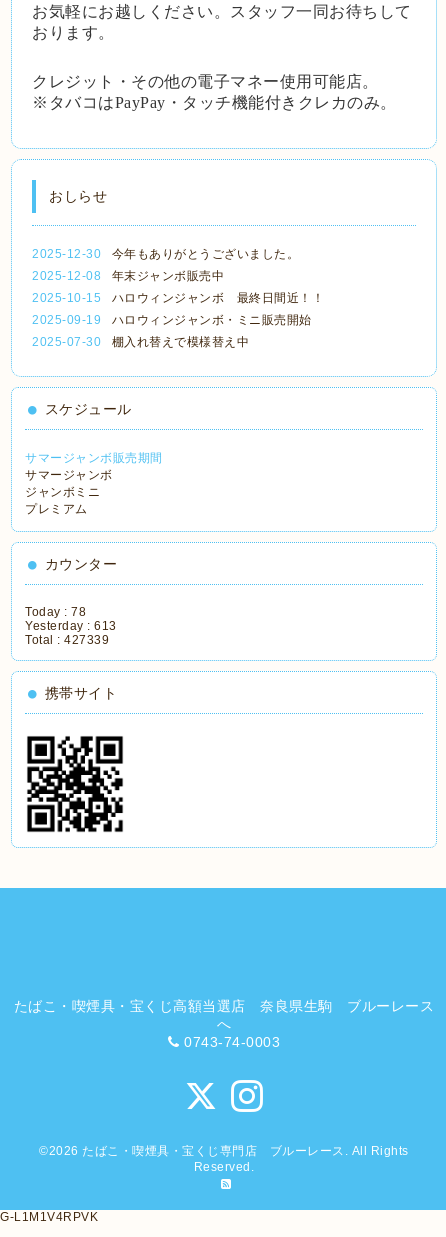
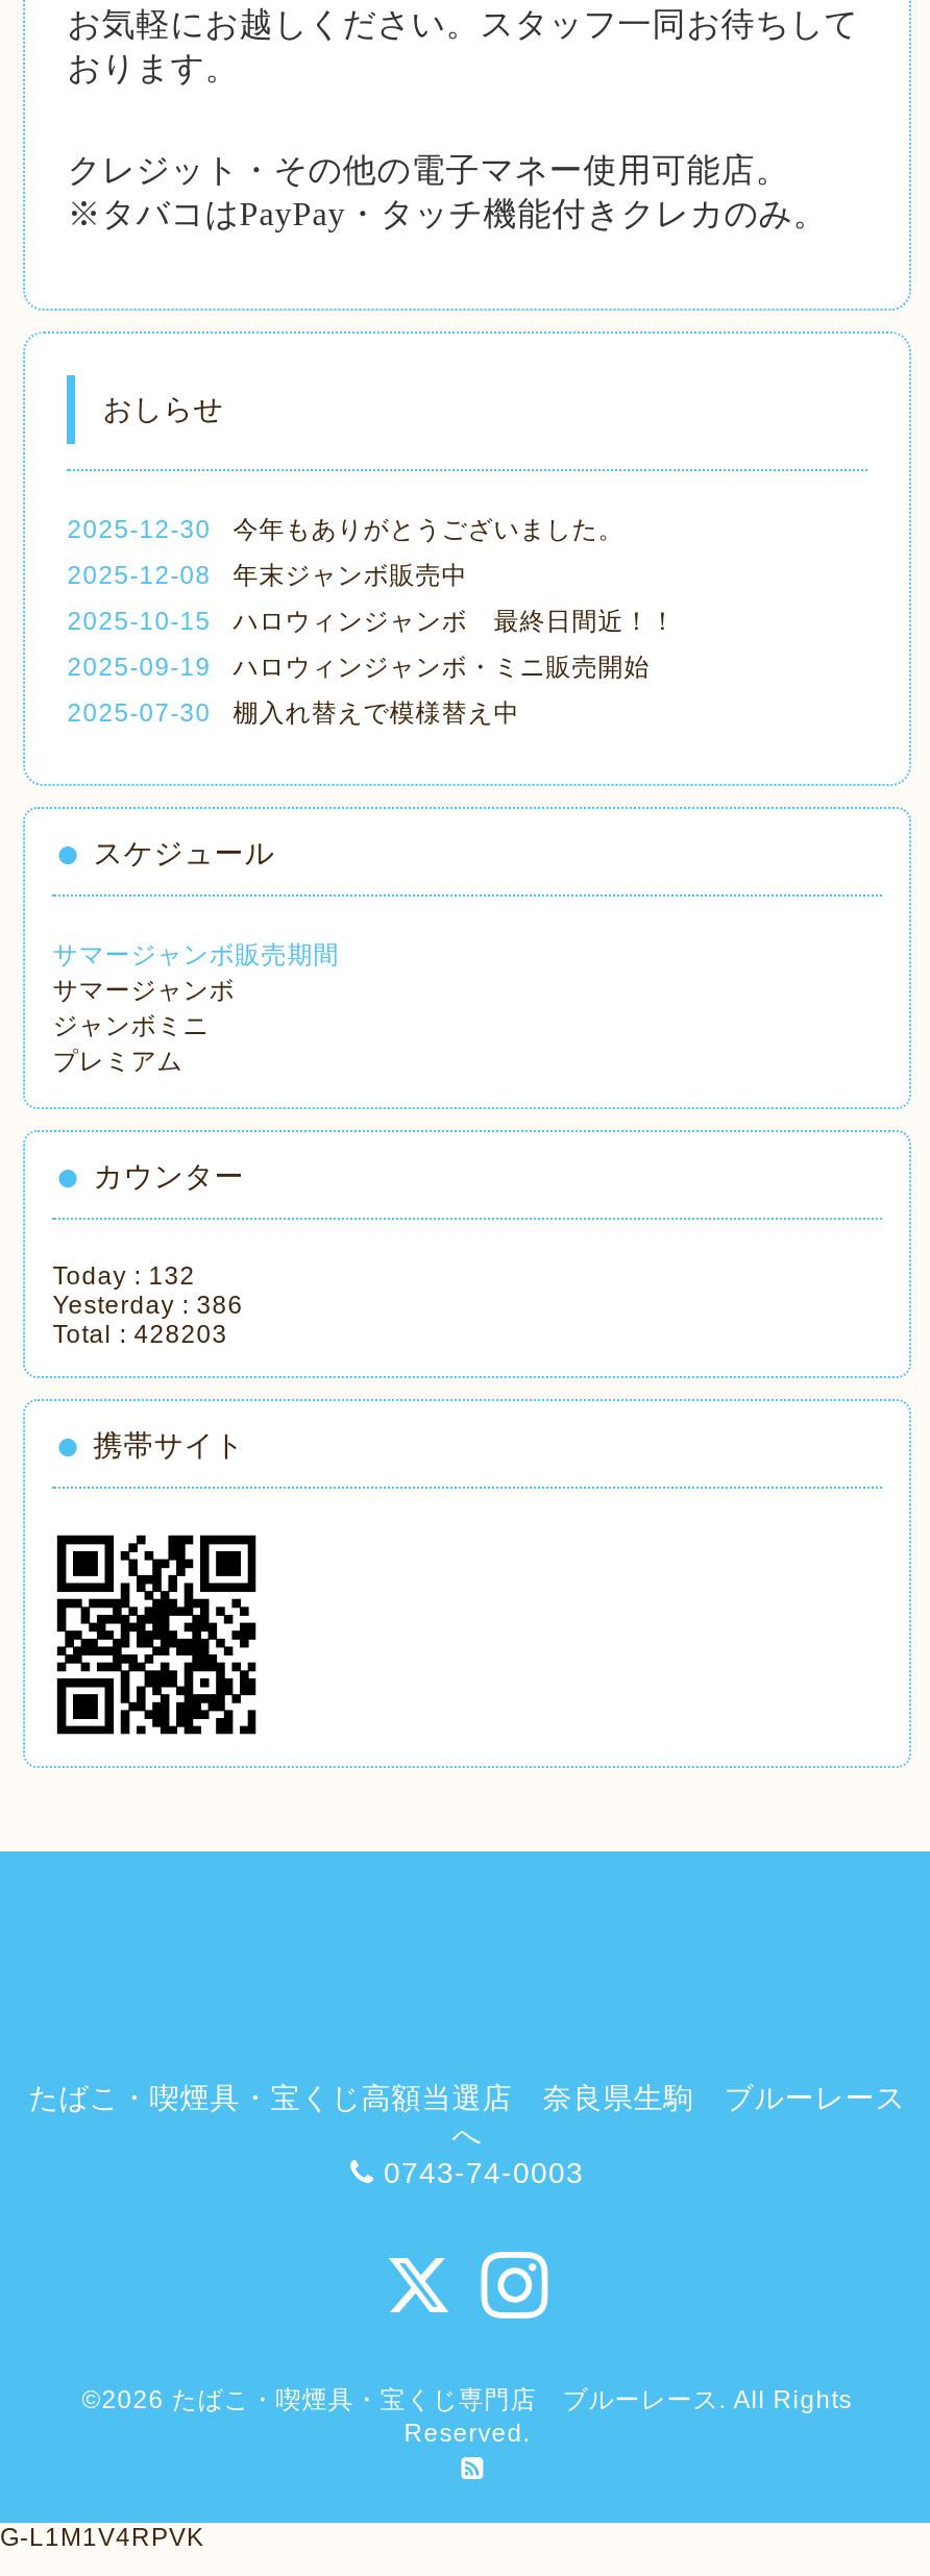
- Today : 78
+ Today : 132

- Yesterday : 613
+ Yesterday : 386

- Total : 427339
+ Total : 428203
